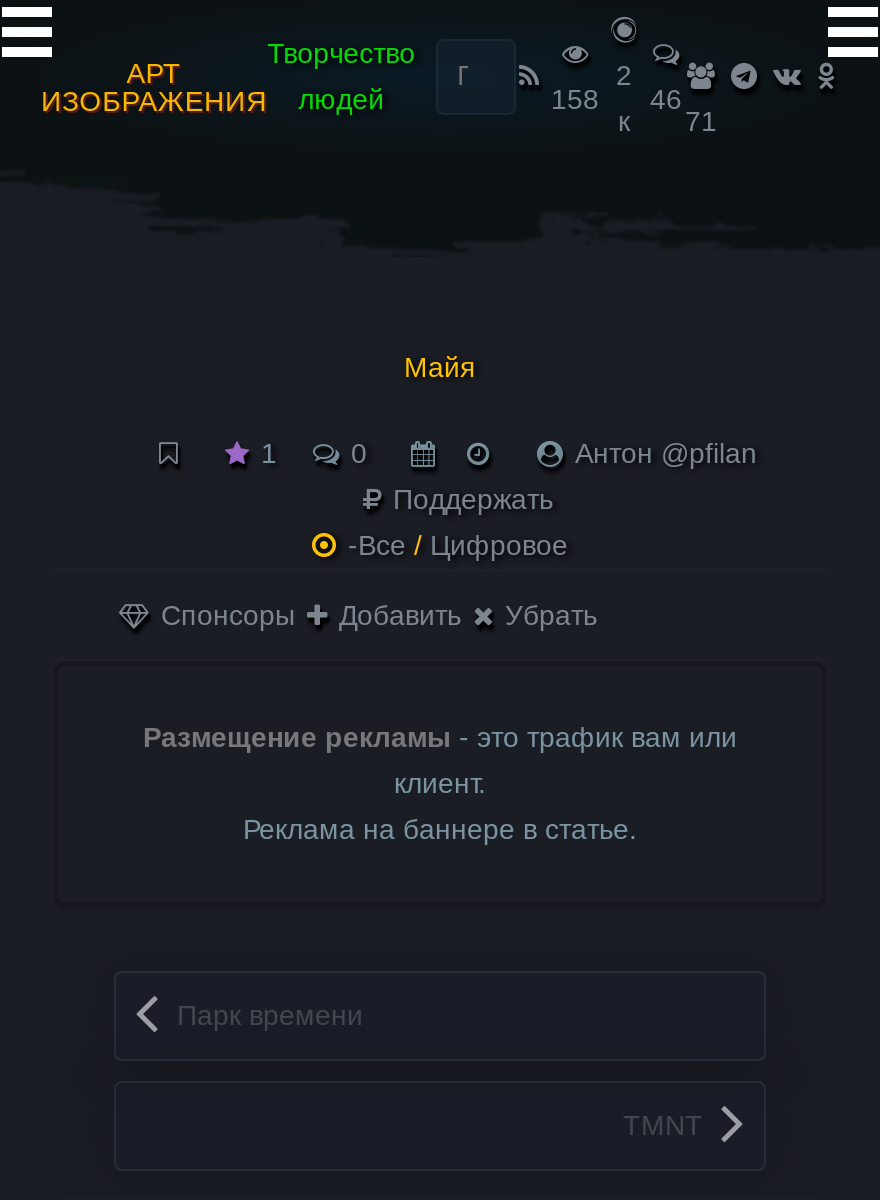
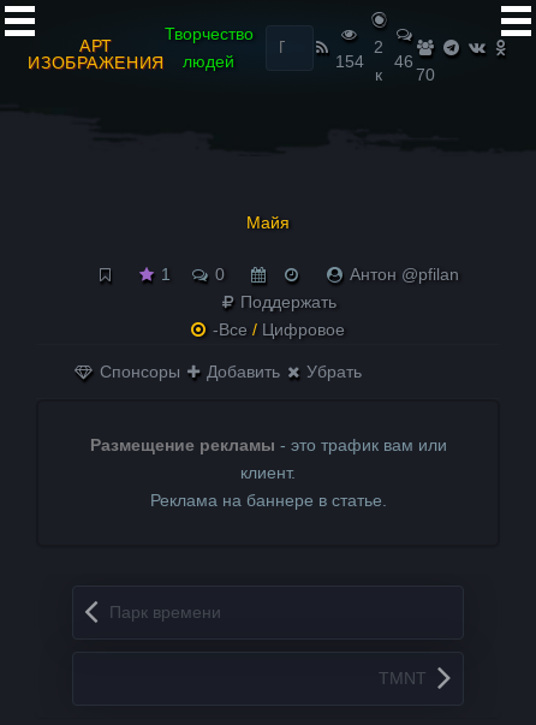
- 158 46
+ 154 46

- к 71
+ к 70
